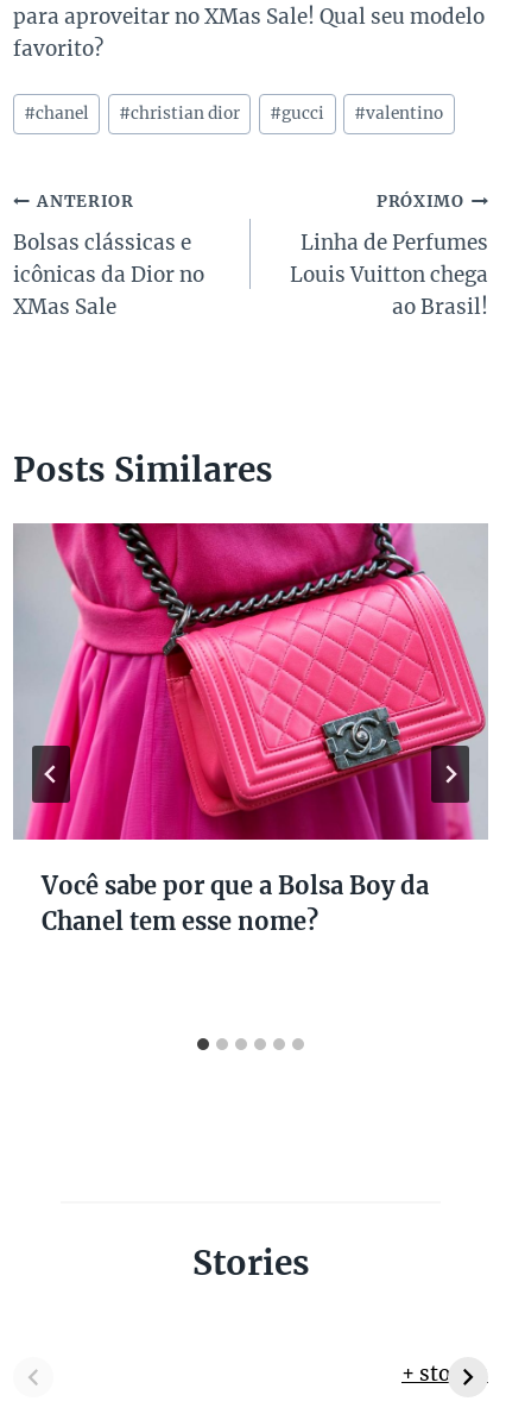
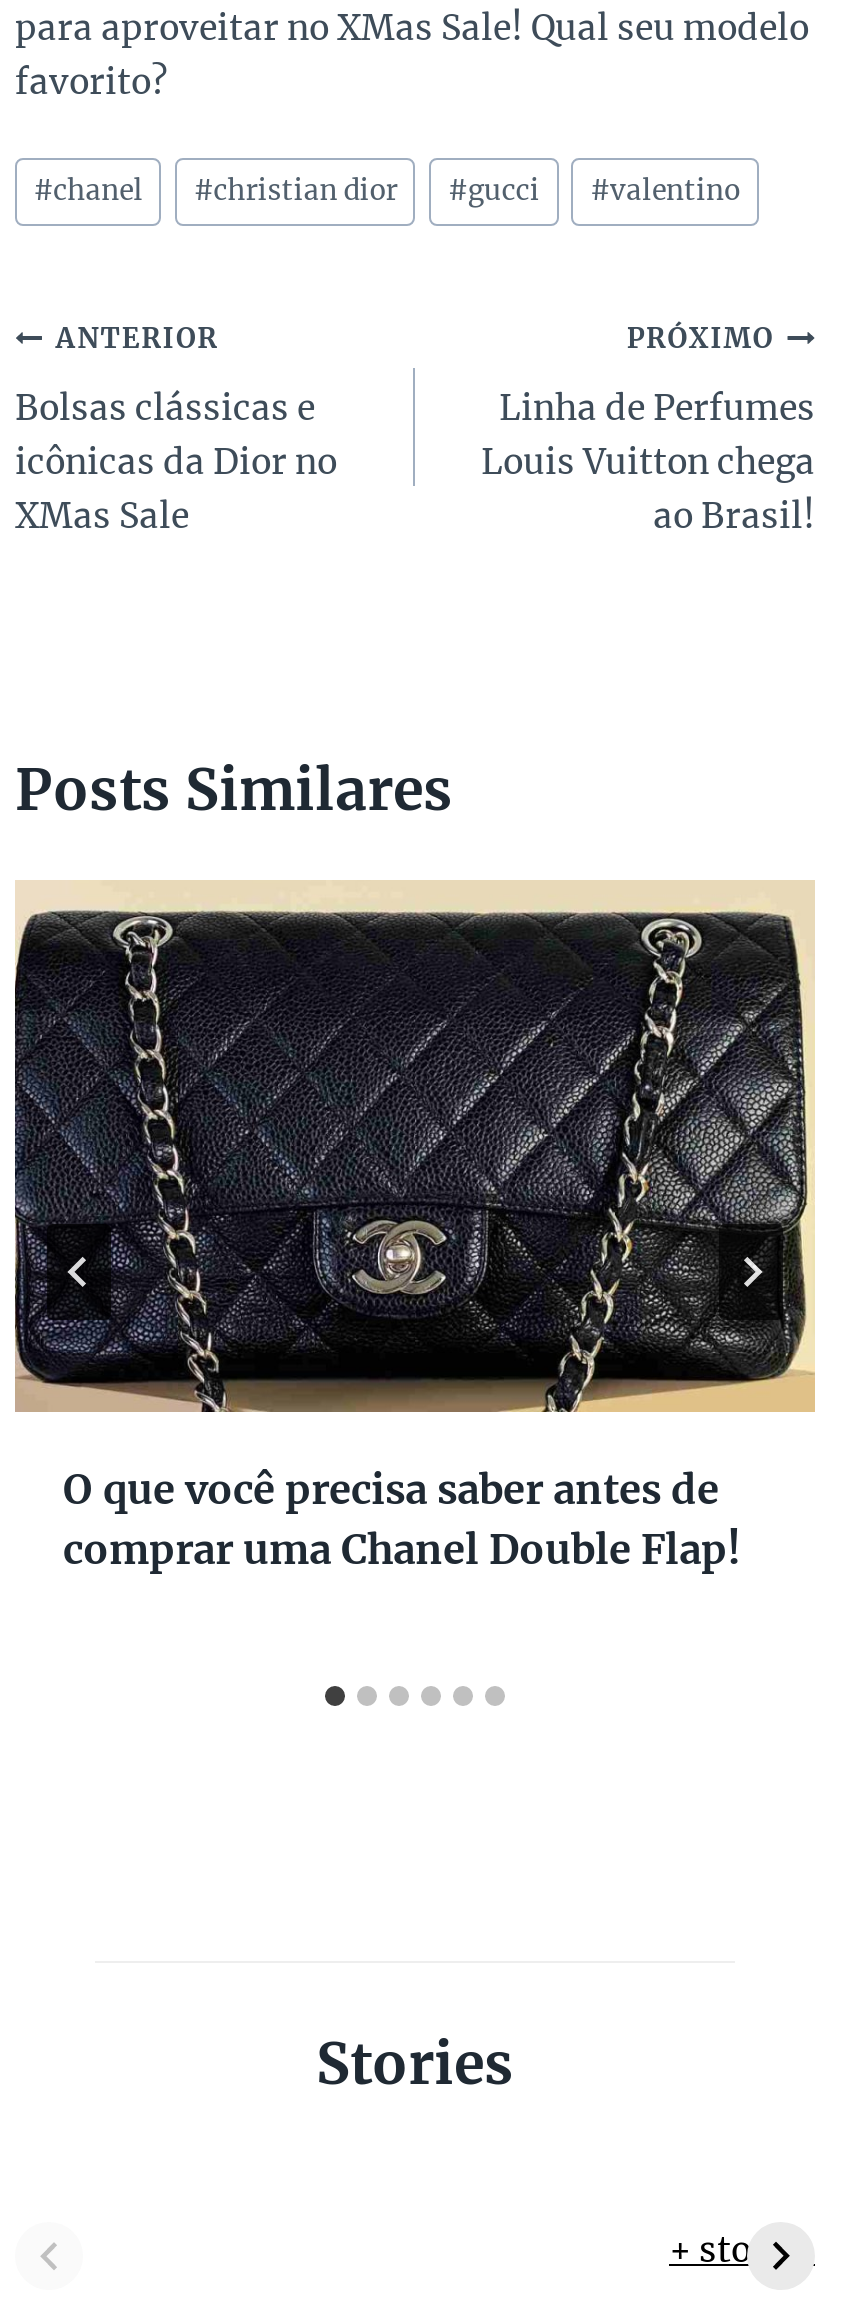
- [image]
- Você sabe por que a Bolsa Boy da
- Chanel tem esse nome?
+ [image]
+ O que você precisa saber antes de
+ comprar uma Chanel Double Flap!
